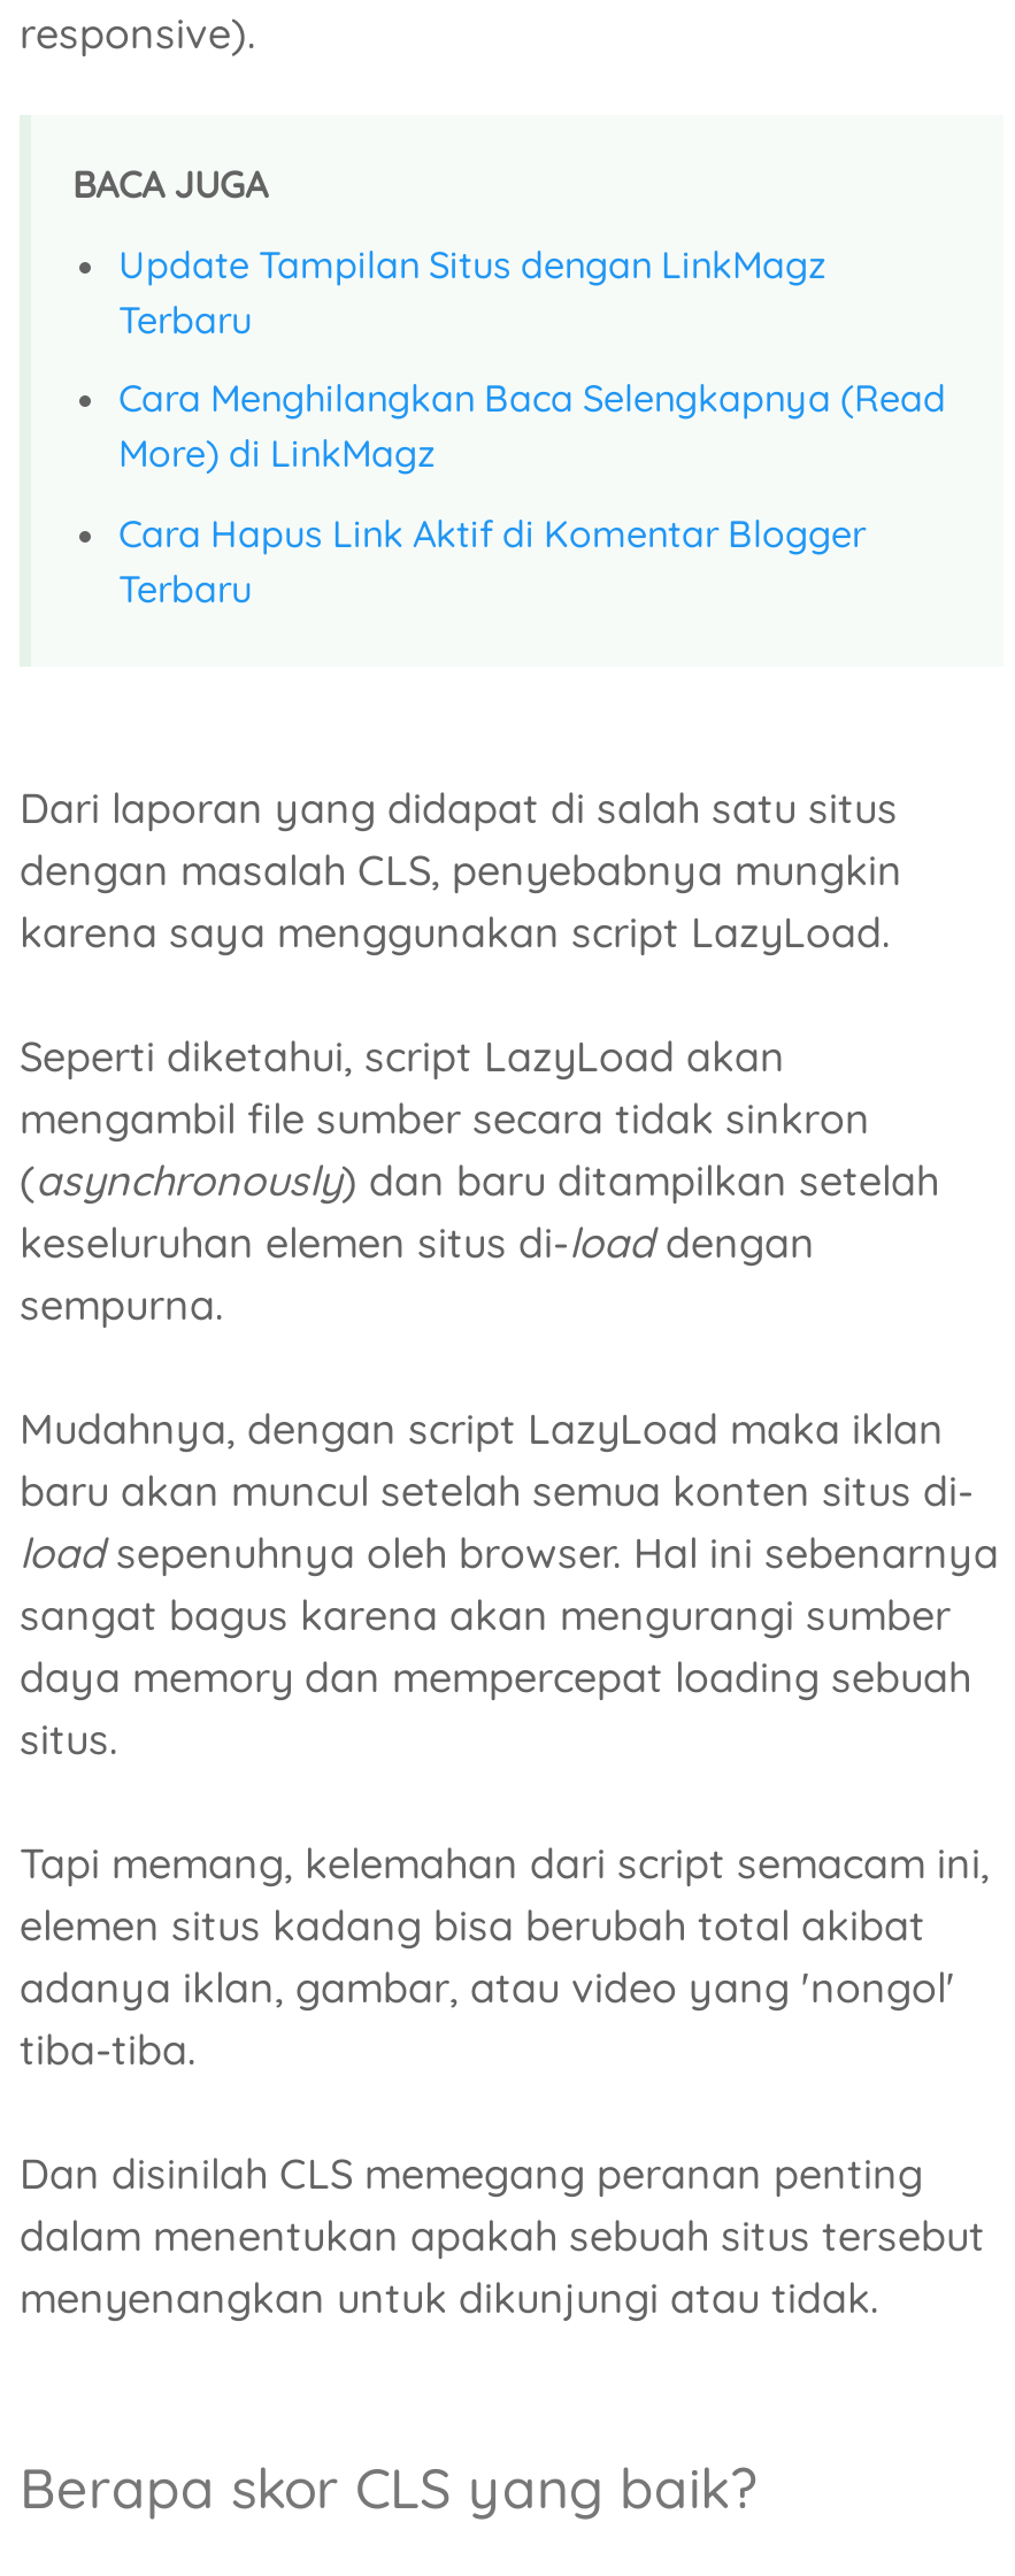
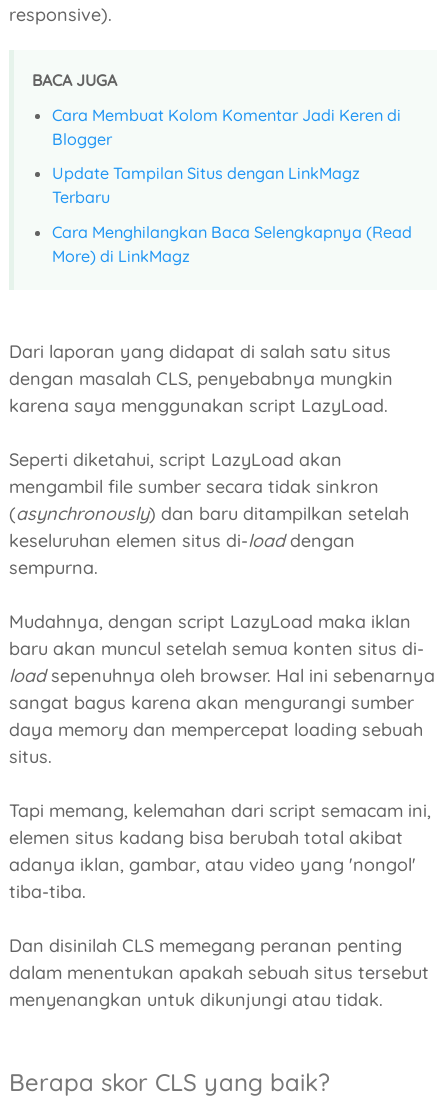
+ Cara Membuat Kolom Komentar Jadi Keren di
+ Blogger

moved down: Update Tampilan Situs dengan LinkMagz | Terbaru | Cara Menghilangkan Baca Selengkapnya (Read | More) di LinkMagz

- Cara Hapus Link Aktif di Komentar Blogger
- Terbaru
